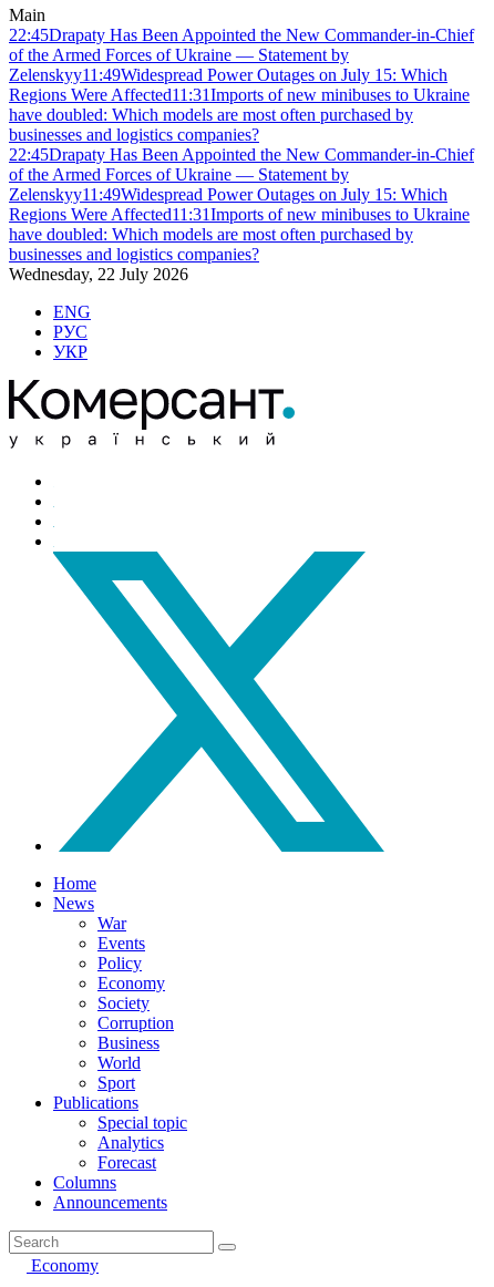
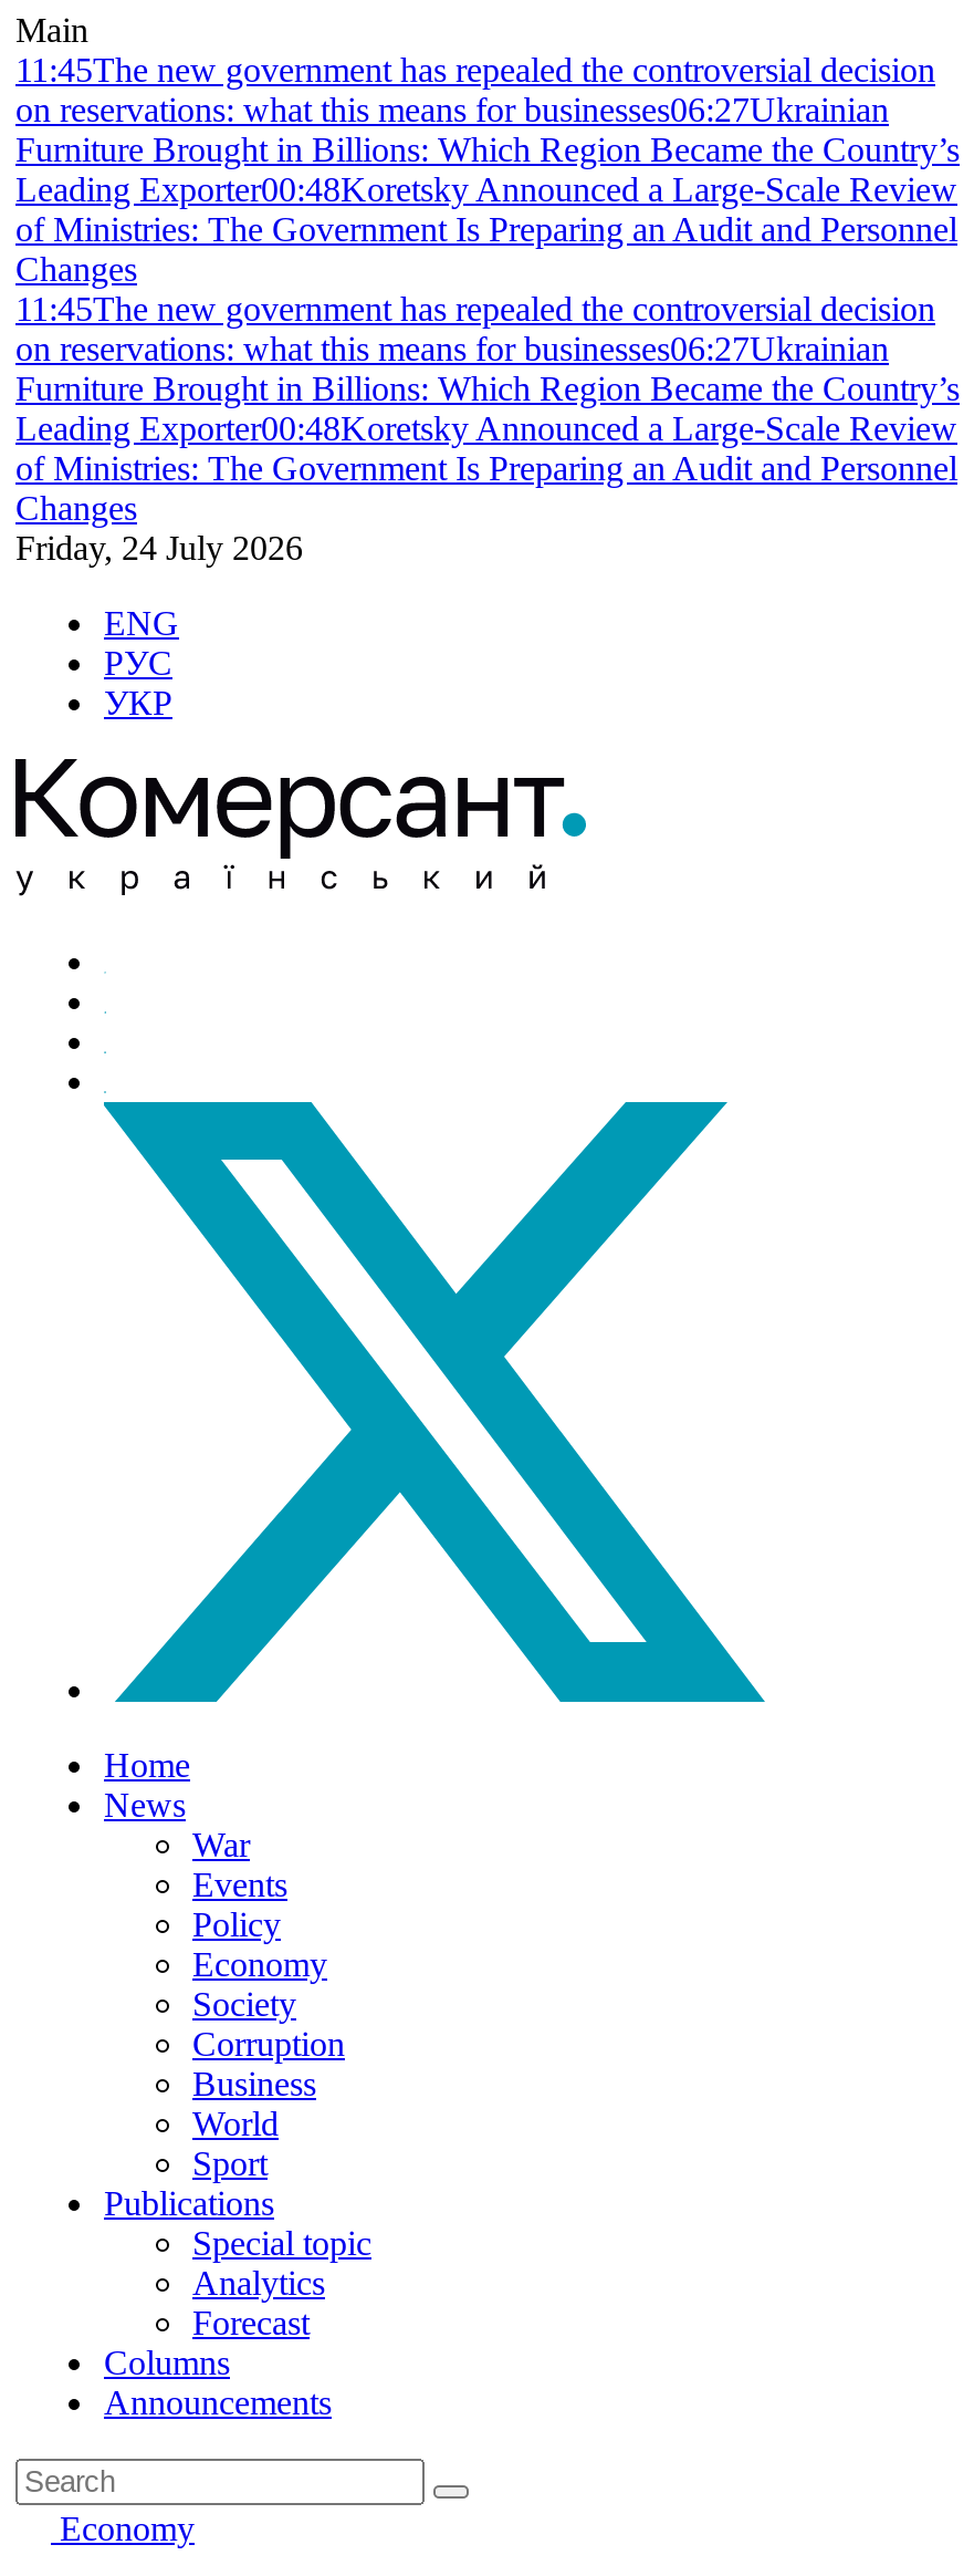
- 22:45Drapaty Has Been Appointed the New Commander-in-Chief
- of the Armed Forces of Ukraine — Statement by
- Zelenskyy11:49Widespread Power Outages on July 15: Which
- Regions Were Affected11:31Imports of new minibuses to Ukraine
- have doubled: Which models are most often purchased by
- businesses and logistics companies?
- 22:45Drapaty Has Been Appointed the New Commander-in-Chief
- of the Armed Forces of Ukraine — Statement by
- Zelenskyy11:49Widespread Power Outages on July 15: Which
- Regions Were Affected11:31Imports of new minibuses to Ukraine
- have doubled: Which models are most often purchased by
- businesses and logistics companies?
- Wednesday, 22 July 2026
+ 11:45The new government has repealed the controversial decision
+ on reservations: what this means for businesses06:27Ukrainian
+ Furniture Brought in Billions: Which Region Became the Country’s
+ Leading Exporter00:48Koretsky Announced a Large-Scale Review
+ of Ministries: The Government Is Preparing an Audit and Personnel
+ Changes
+ 11:45The new government has repealed the controversial decision
+ on reservations: what this means for businesses06:27Ukrainian
+ Furniture Brought in Billions: Which Region Became the Country’s
+ Leading Exporter00:48Koretsky Announced a Large-Scale Review
+ of Ministries: The Government Is Preparing an Audit and Personnel
+ Changes
+ Friday, 24 July 2026
